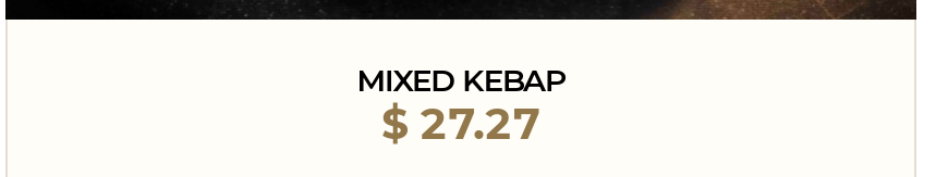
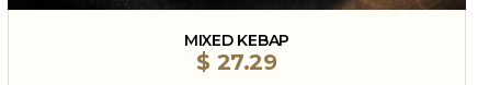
- $27.27
+ $27.29
